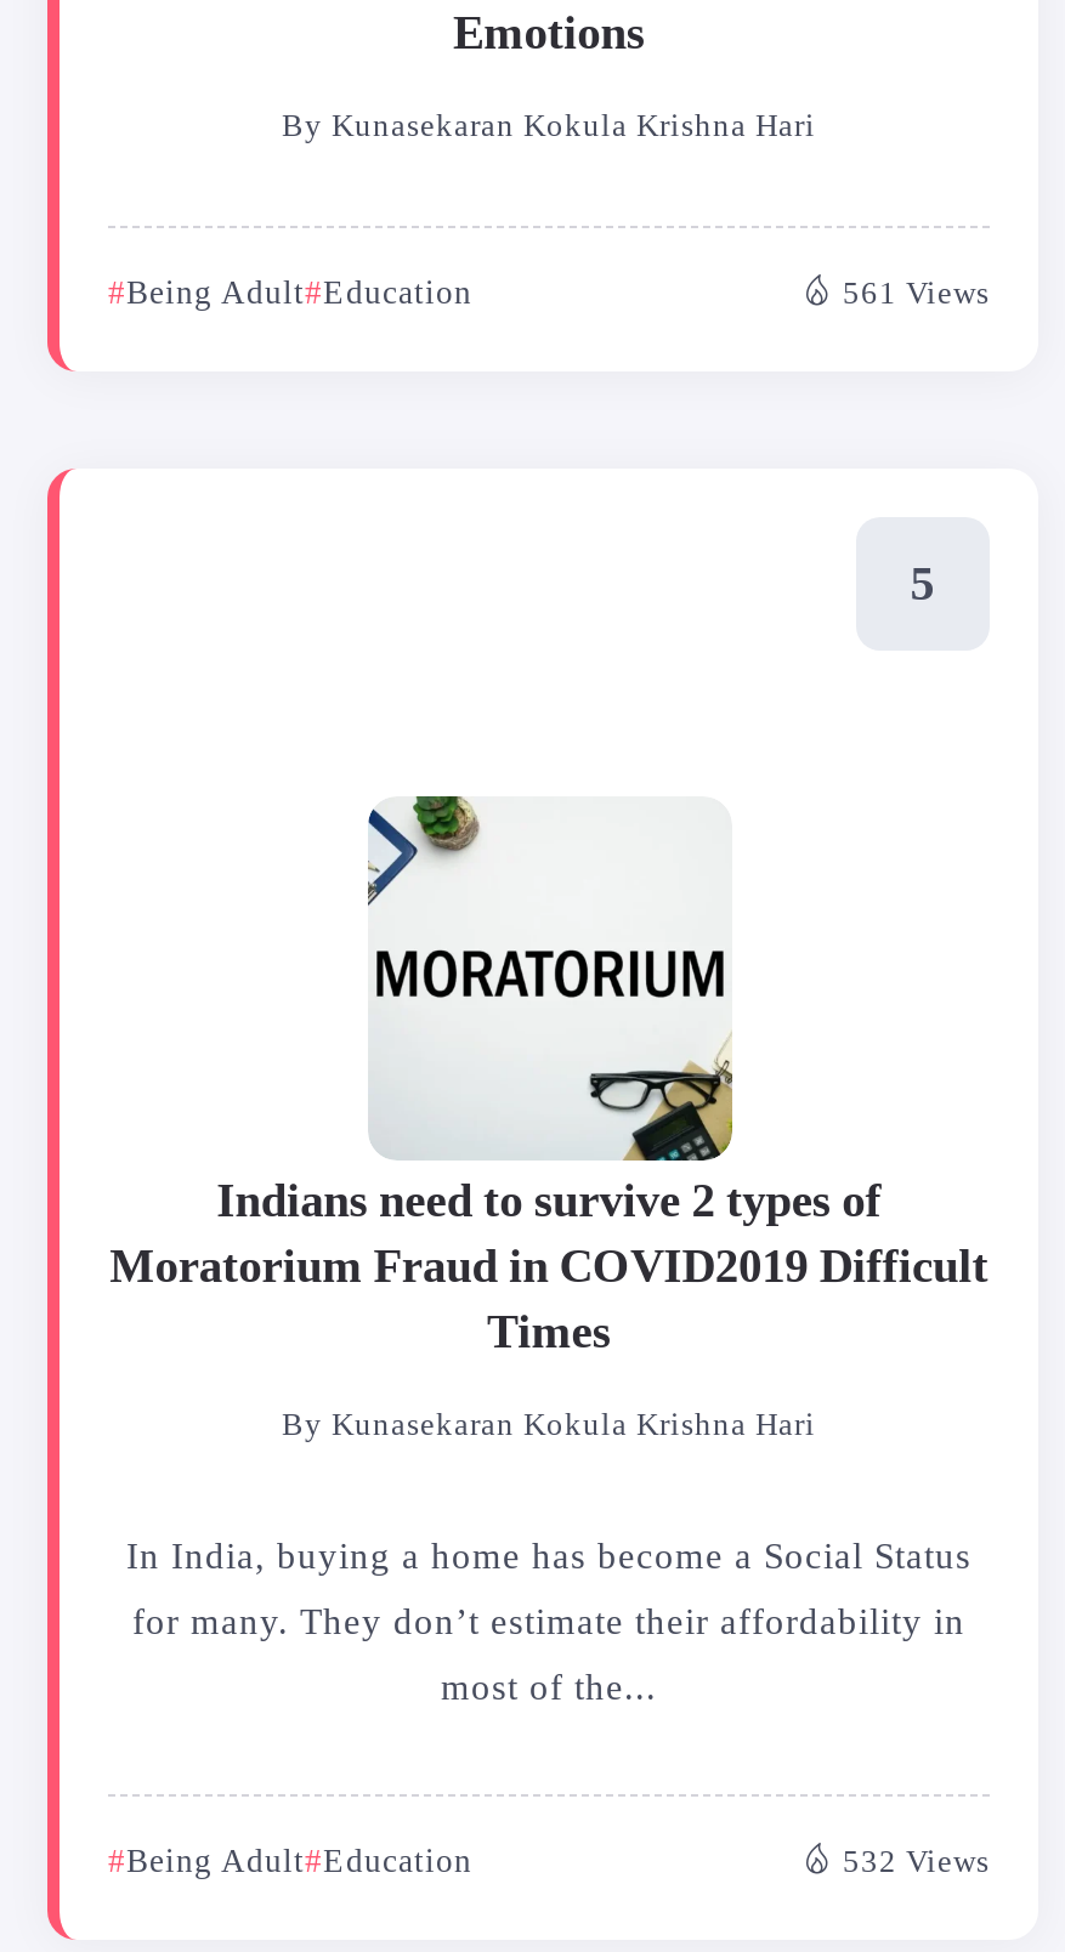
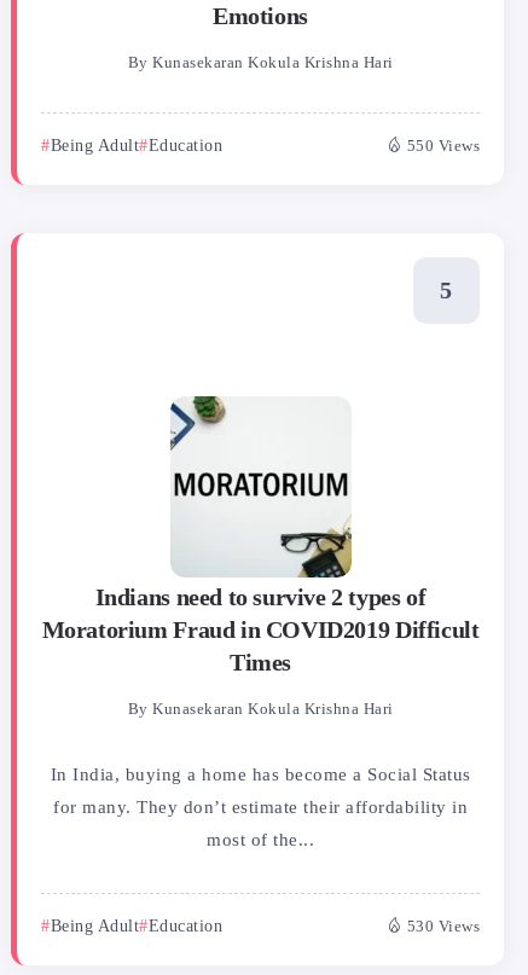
- 561 Views
+ 550 Views

- 532 Views
+ 530 Views
